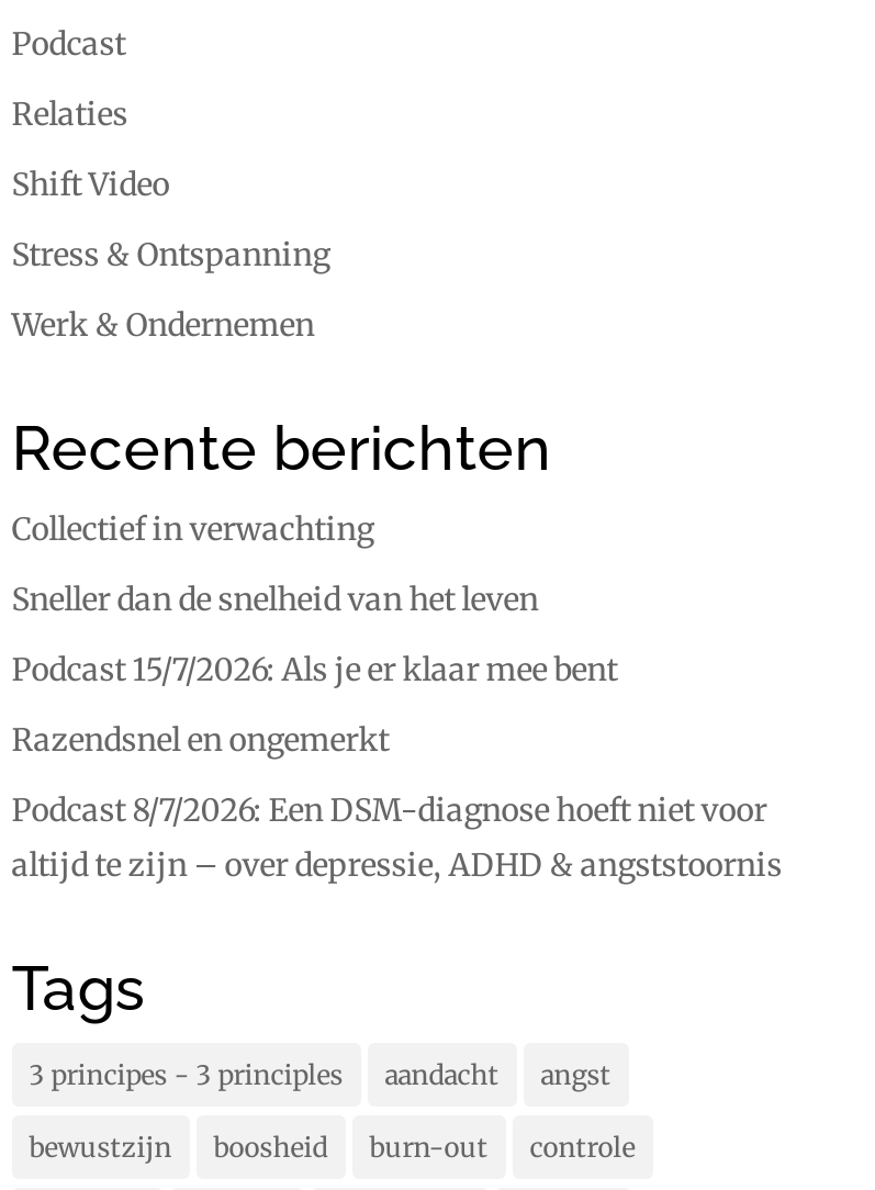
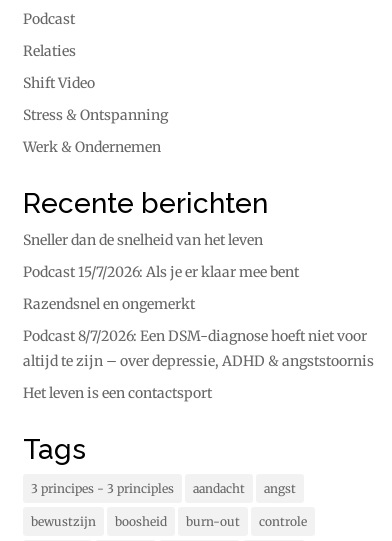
- Collectief in verwachting

moved up: Sneller dan de snelheid van het leven | Podcast 15/7/2026: Als je er klaar mee bent | Razendsnel en ongemerkt | Podcast 8/7/2026: Een DSM-diagnose hoeft niet voor | altijd te zijn – over depressie, ADHD & angststoornis

+ Het leven is een contactsport
